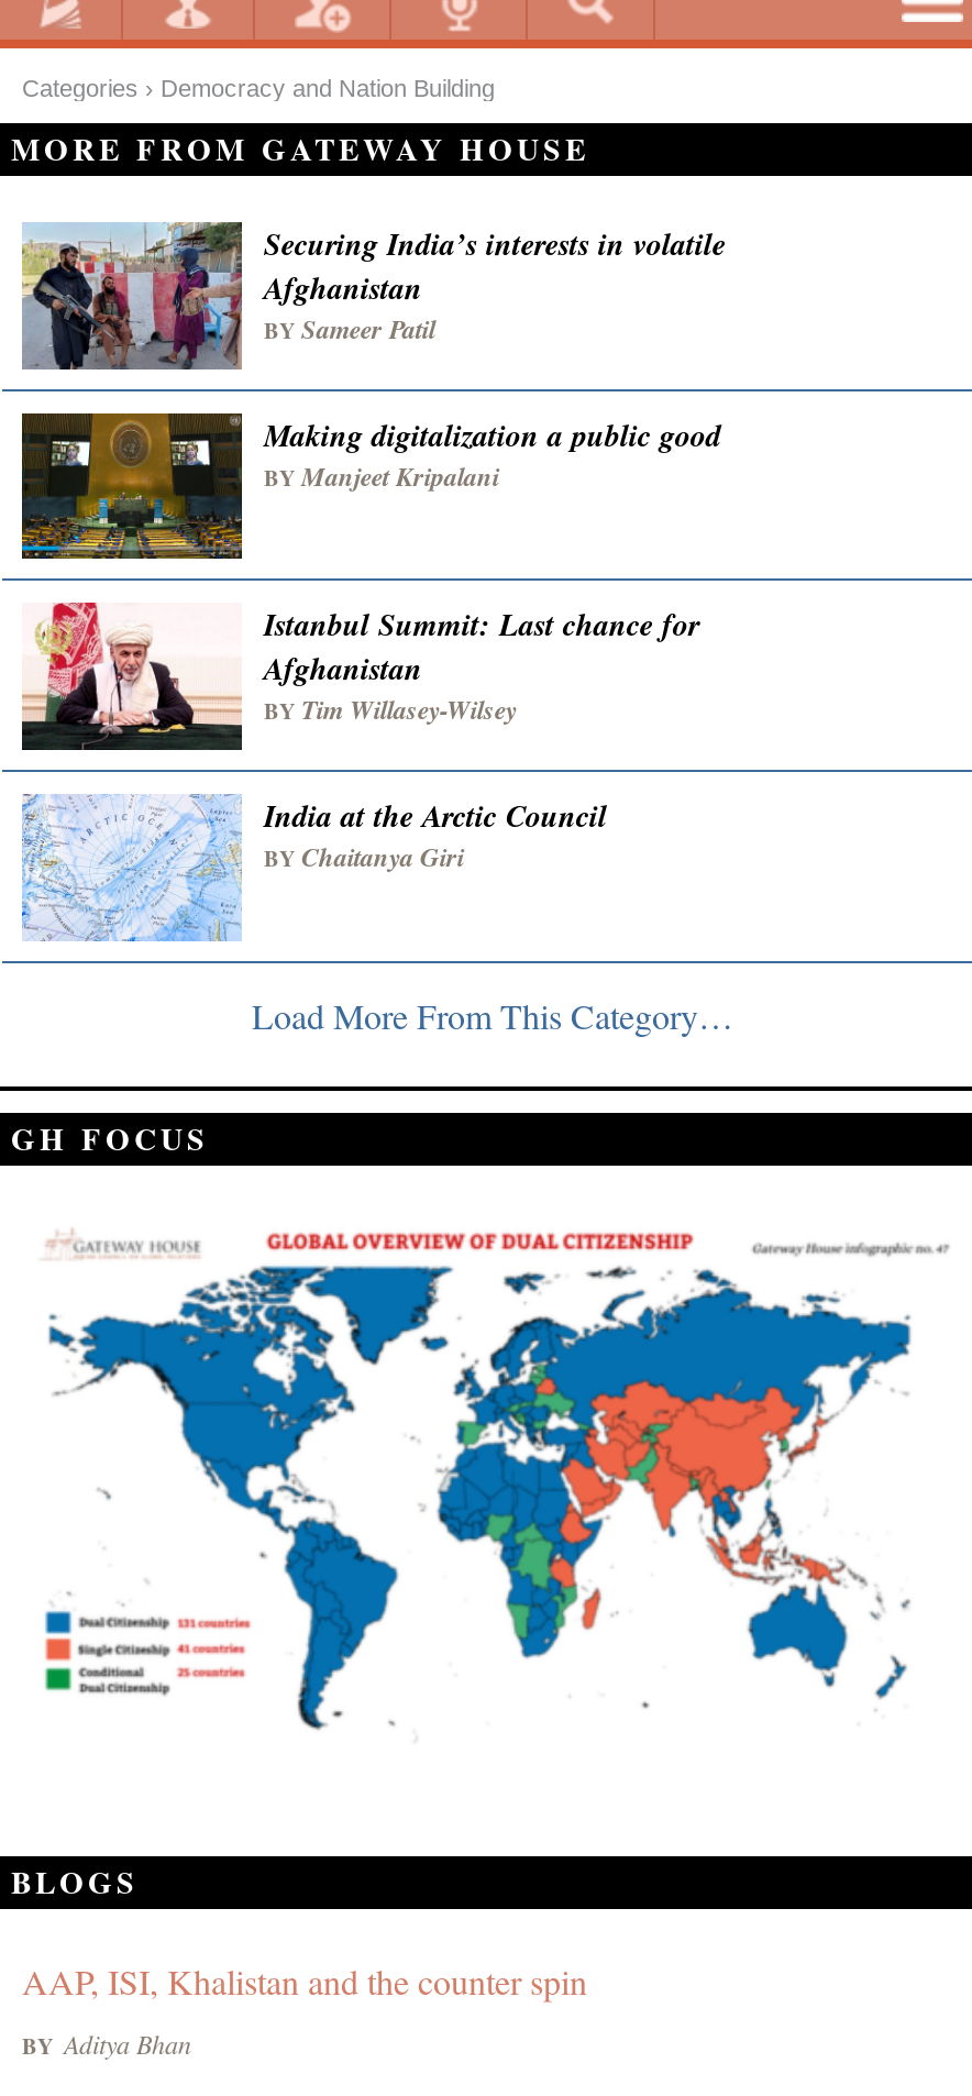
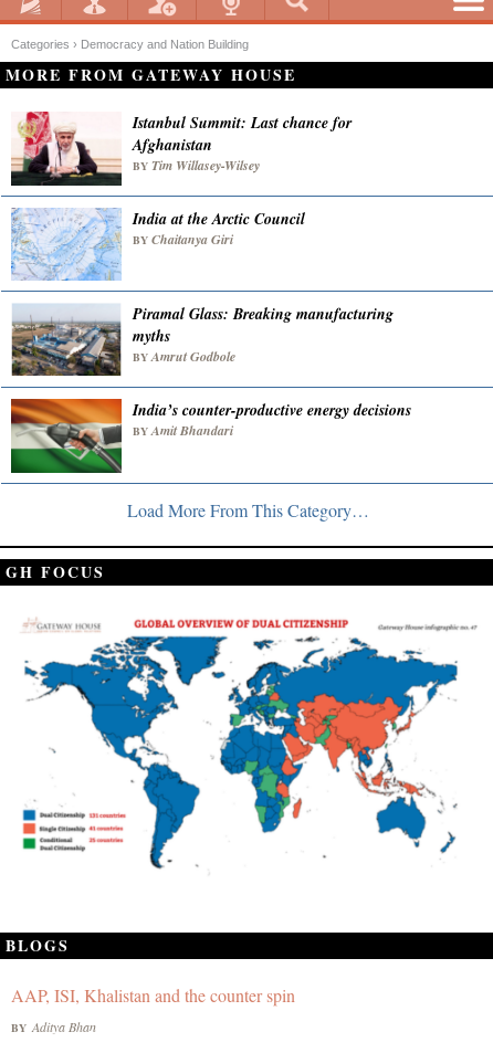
- [image]
- Securing India’s interests in volatile
- Afghanistan
- BY Sameer Patil
- Making digitalization a public good
- BY Manjeet Kripalani

- [image]

moved up: [image] | Istanbul Summit: Last chance for | Afghanistan | BY Tim Willasey-Wilsey | India at the Arctic Council | BY Chaitanya Giri

+ [image]

+ [image]
+ Piramal Glass: Breaking manufacturing
+ myths
+ BY Amrut Godbole
+ India’s counter-productive energy decisions
+ BY Amit Bhandari
